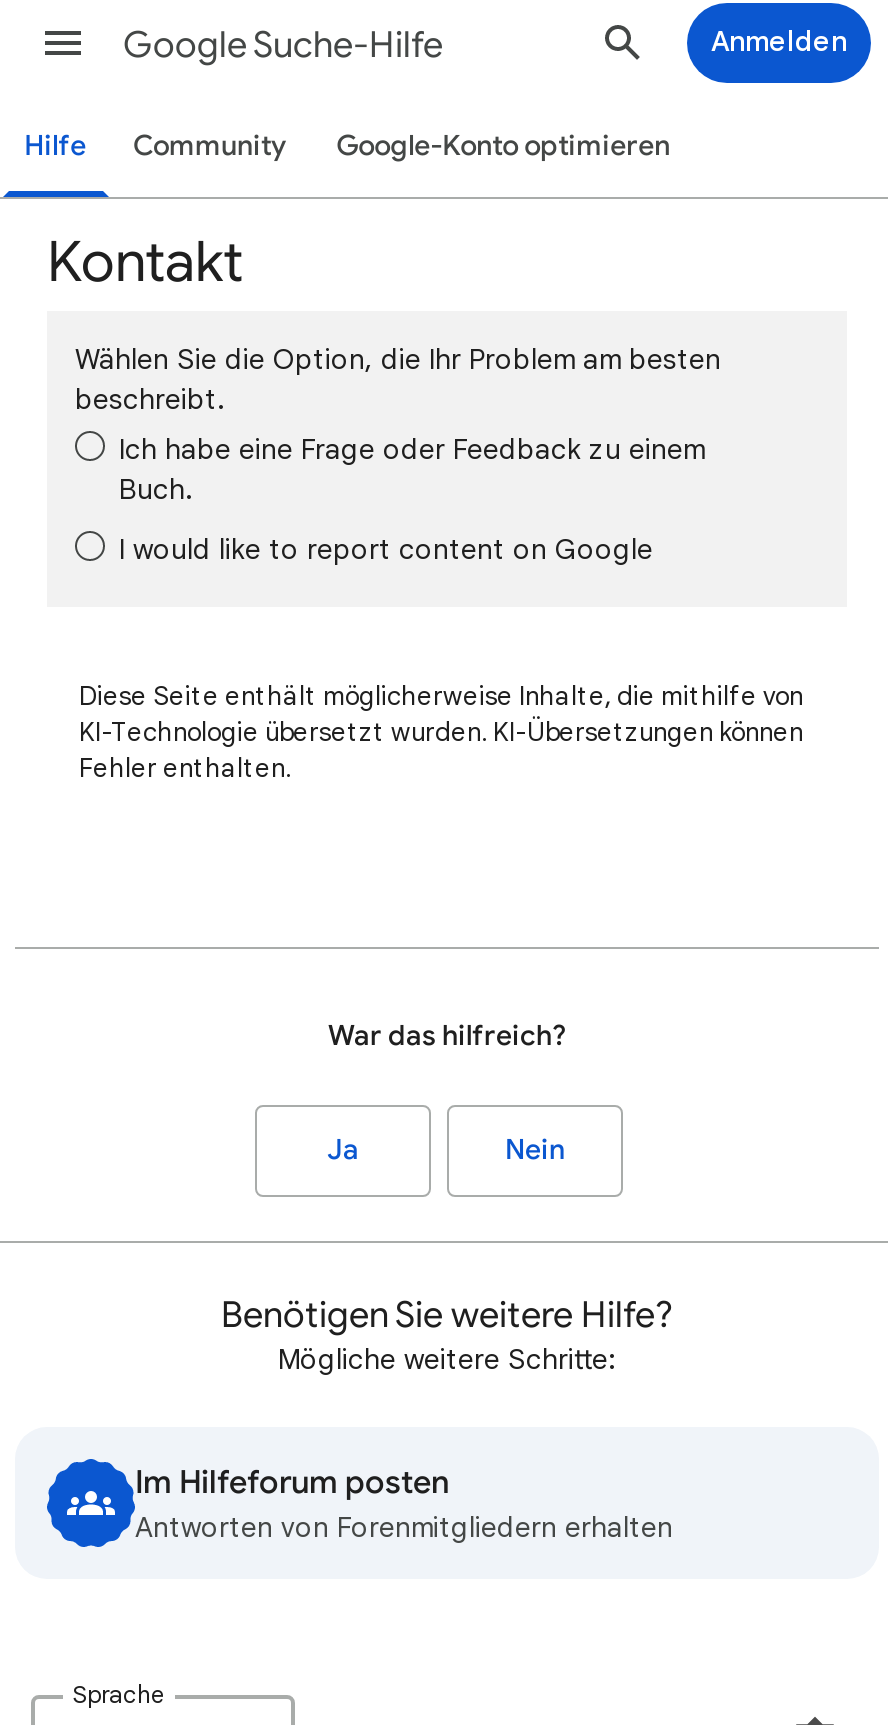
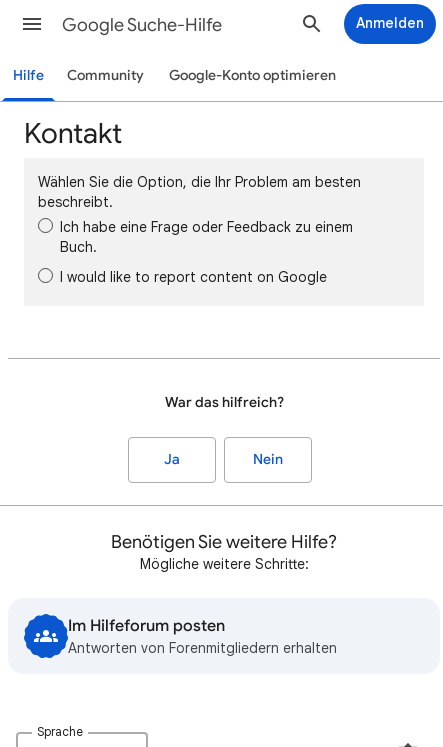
- Diese Seite enthält möglicherweise Inhalte, die mithilfe von
- KI-Technologie übersetzt wurden. KI-Übersetzungen können
- Fehler enthalten.
